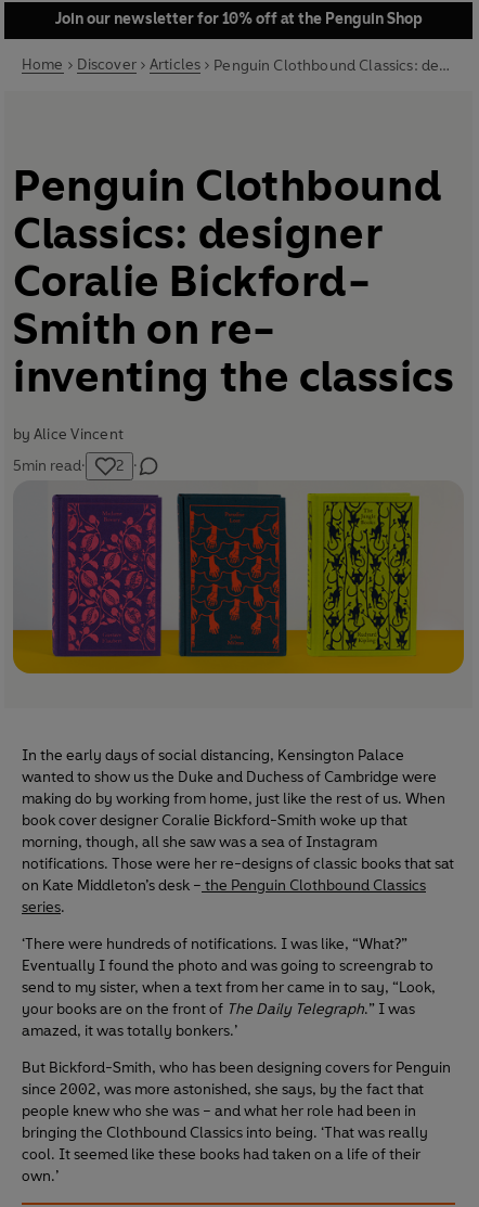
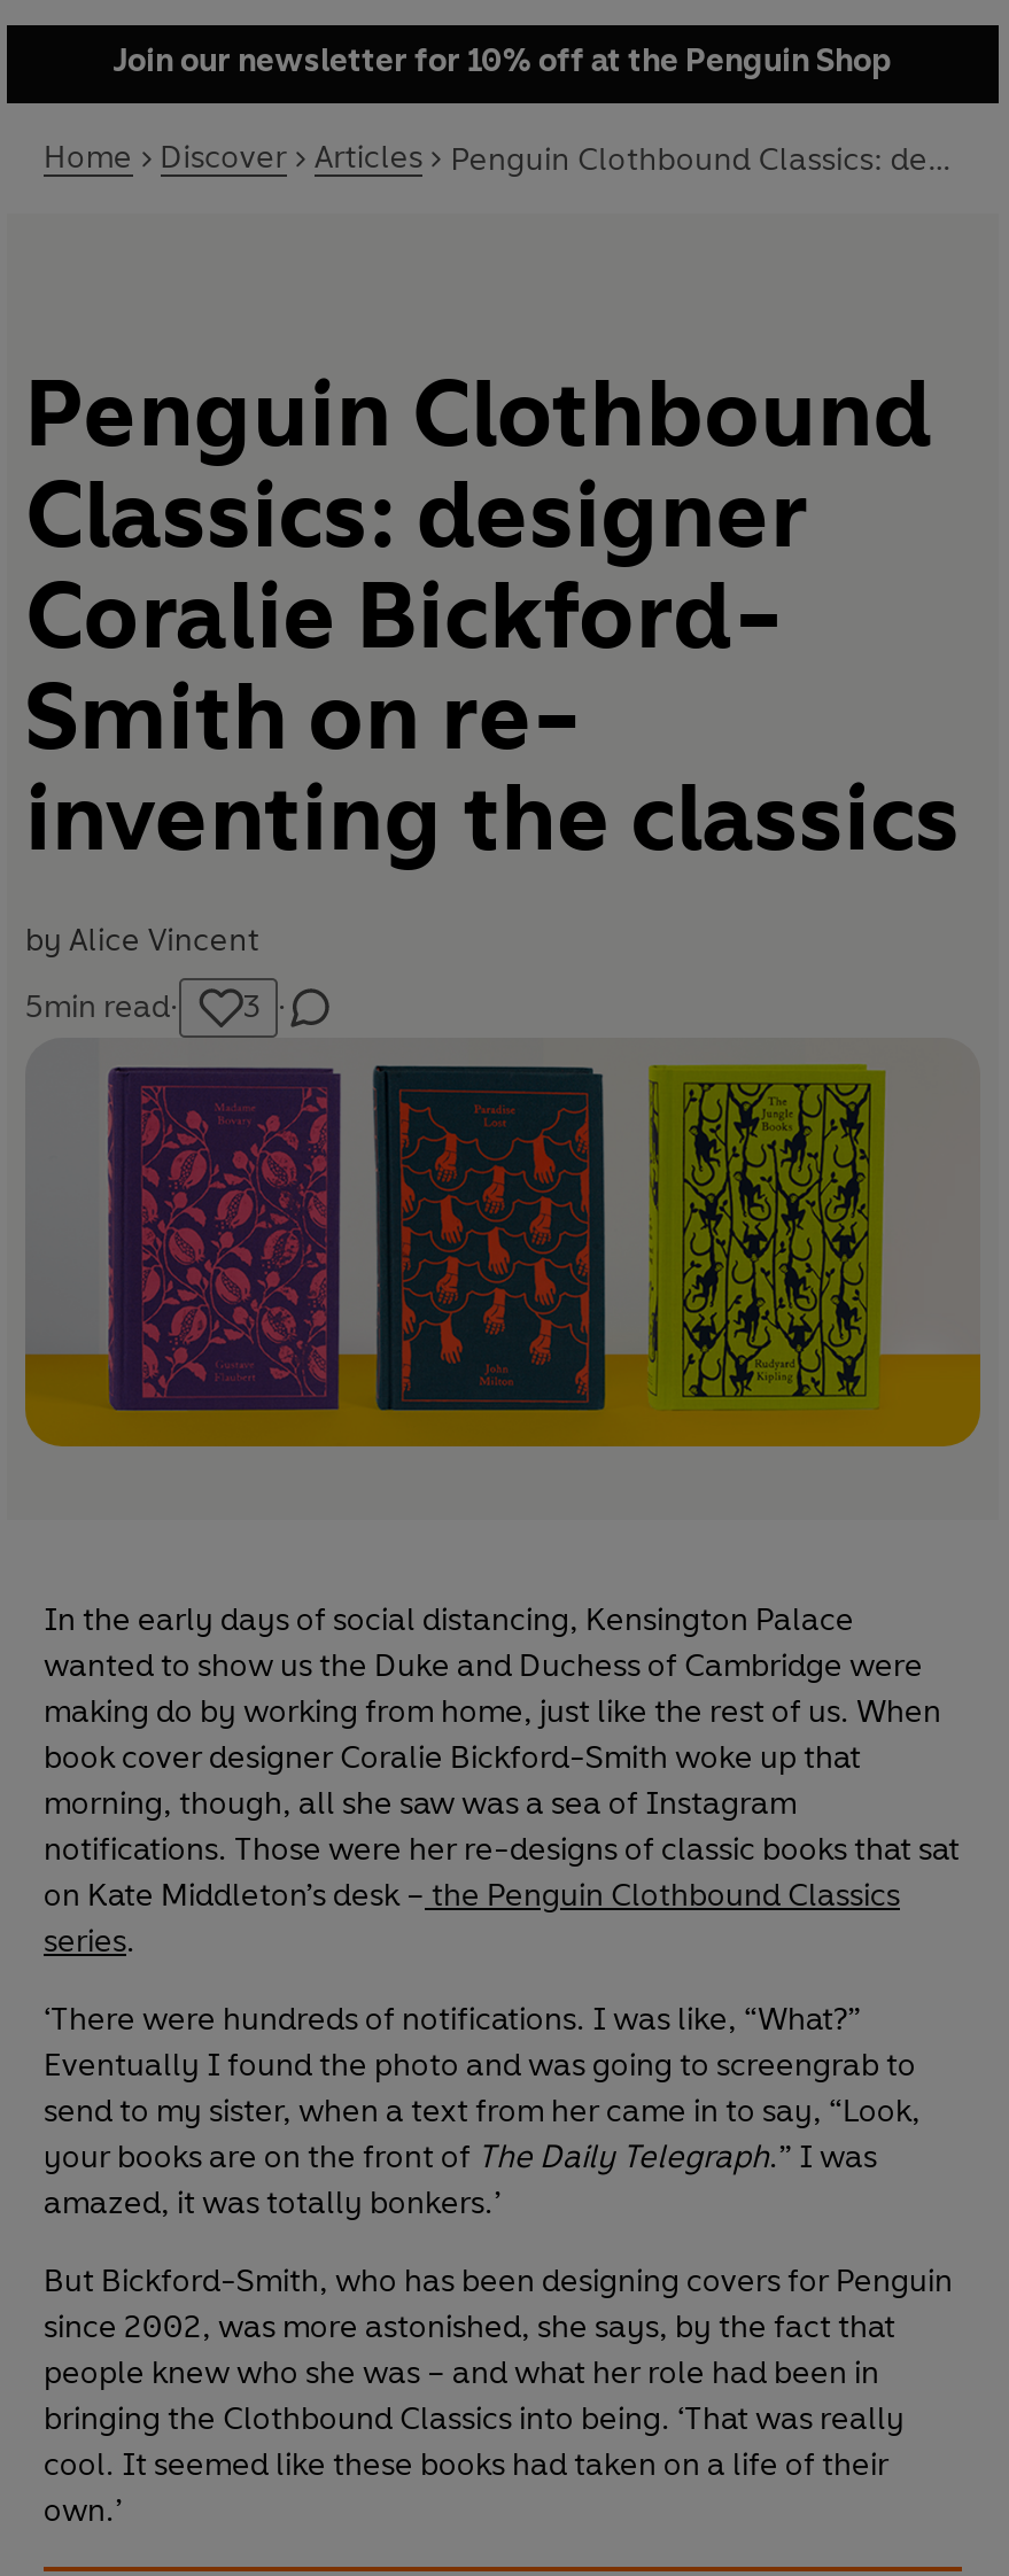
- 5min read· 2 ·
+ 5min read· 3 ·
